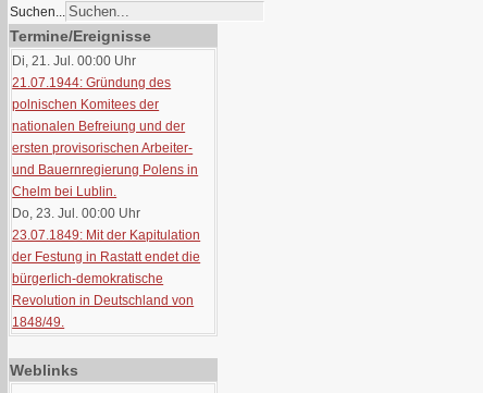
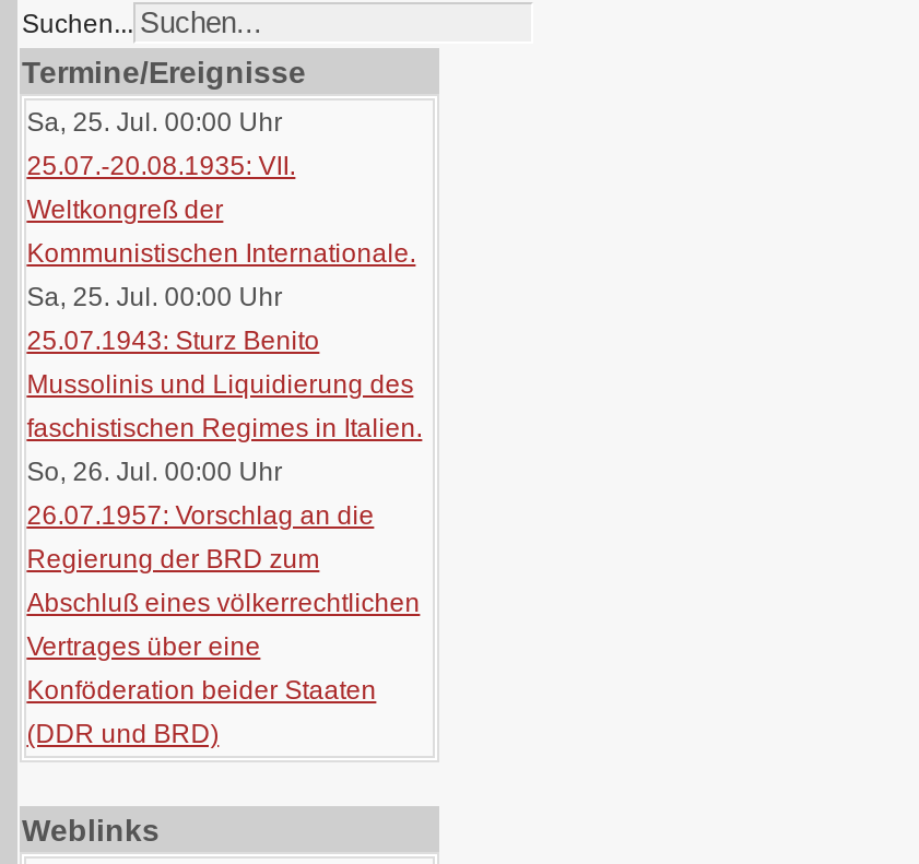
- Di, 21. Jul. 00:00 Uhr
- 21.07.1944: Gründung des
- polnischen Komitees der
- nationalen Befreiung und der
- ersten provisorischen Arbeiter-
- und Bauernregierung Polens in
- Chelm bei Lublin.
- Do, 23. Jul. 00:00 Uhr
- 23.07.1849: Mit der Kapitulation
- der Festung in Rastatt endet die
- bürgerlich-demokratische
- Revolution in Deutschland von
- 1848/49.
+ Sa, 25. Jul. 00:00 Uhr
+ 25.07.-20.08.1935: VII.
+ Weltkongreß der
+ Kommunistischen Internationale.
+ Sa, 25. Jul. 00:00 Uhr
+ 25.07.1943: Sturz Benito
+ Mussolinis und Liquidierung des
+ faschistischen Regimes in Italien.
+ So, 26. Jul. 00:00 Uhr
+ 26.07.1957: Vorschlag an die
+ Regierung der BRD zum
+ Abschluß eines völkerrechtlichen
+ Vertrages über eine
+ Konföderation beider Staaten
+ (DDR und BRD)
